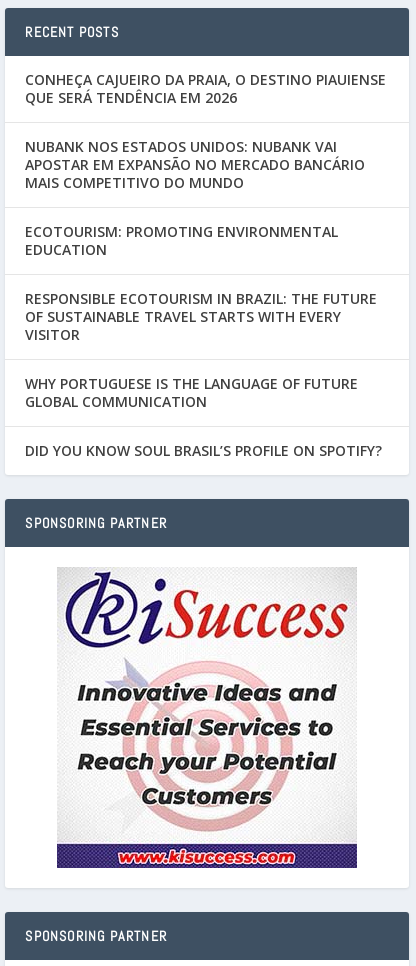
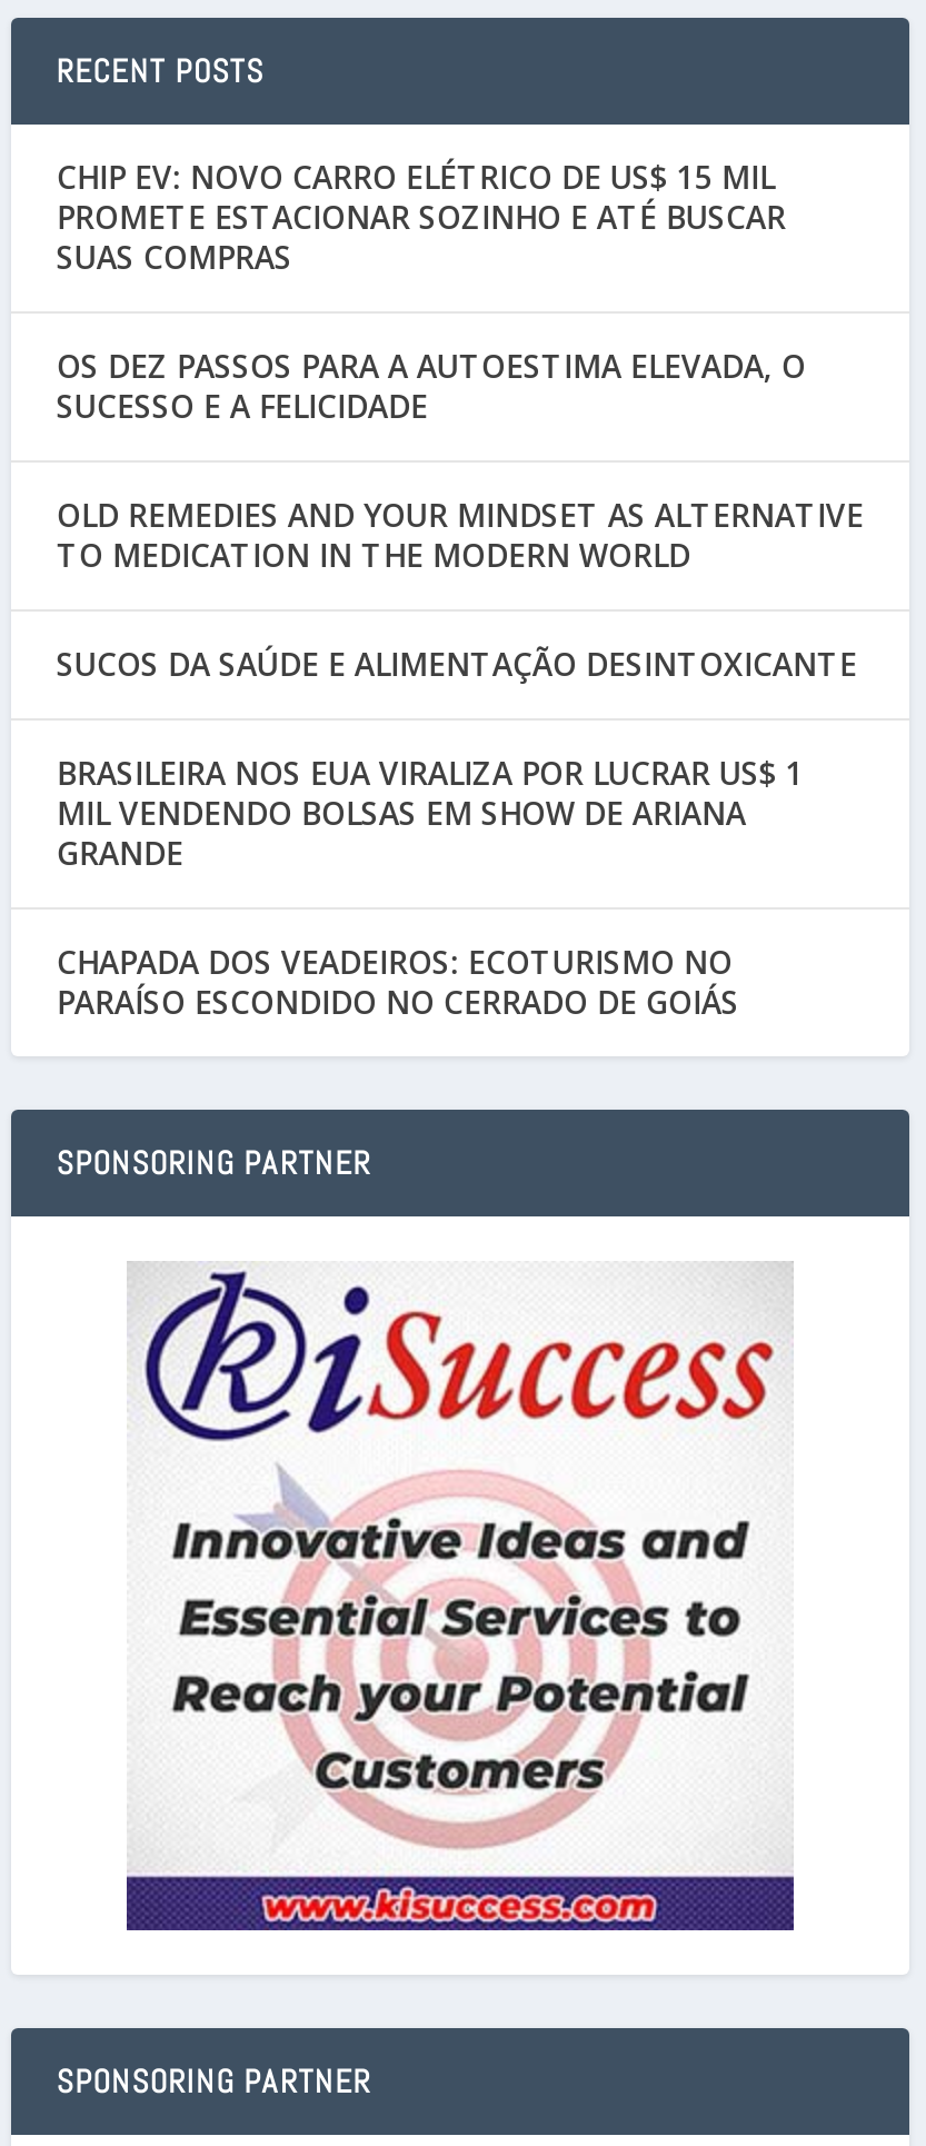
- CONHEÇA CAJUEIRO DA PRAIA, O DESTINO PIAUIENSE
- QUE SERÁ TENDÊNCIA EM 2026
+ CHIP EV: NOVO CARRO ELÉTRICO DE US$ 15 MIL
+ PROMETE ESTACIONAR SOZINHO E ATÉ BUSCAR
+ SUAS COMPRAS

- NUBANK NOS ESTADOS UNIDOS: NUBANK VAI
- APOSTAR EM EXPANSÃO NO MERCADO BANCÁRIO
- MAIS COMPETITIVO DO MUNDO
+ OS DEZ PASSOS PARA A AUTOESTIMA ELEVADA, O
+ SUCESSO E A FELICIDADE

- ECOTOURISM: PROMOTING ENVIRONMENTAL
- EDUCATION
+ OLD REMEDIES AND YOUR MINDSET AS ALTERNATIVE
+ TO MEDICATION IN THE MODERN WORLD

- RESPONSIBLE ECOTOURISM IN BRAZIL: THE FUTURE
- OF SUSTAINABLE TRAVEL STARTS WITH EVERY
- VISITOR
+ SUCOS DA SAÚDE E ALIMENTAÇÃO DESINTOXICANTE

- WHY PORTUGUESE IS THE LANGUAGE OF FUTURE
- GLOBAL COMMUNICATION
+ BRASILEIRA NOS EUA VIRALIZA POR LUCRAR US$ 1
+ MIL VENDENDO BOLSAS EM SHOW DE ARIANA
+ GRANDE

- DID YOU KNOW SOUL BRASIL’S PROFILE ON SPOTIFY?
+ CHAPADA DOS VEADEIROS: ECOTURISMO NO
+ PARAÍSO ESCONDIDO NO CERRADO DE GOIÁS
